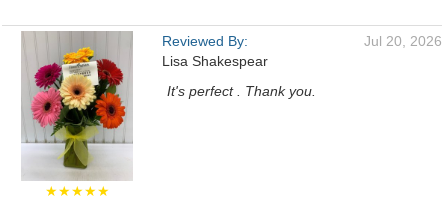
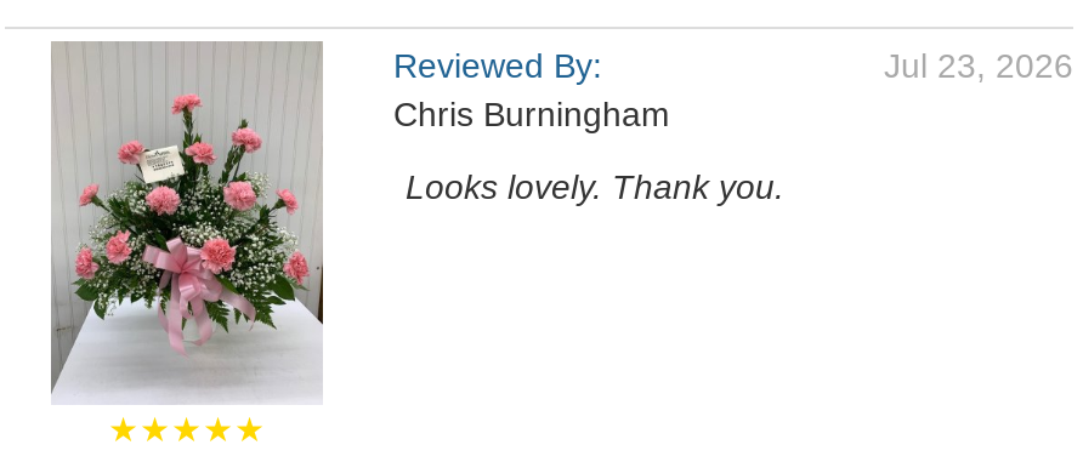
- Jul 20, 2026
+ Jul 23, 2026

- [image]
- Lisa Shakespear
+ [image]
+ Chris Burningham

- It's perfect . Thank you.
+ Looks lovely. Thank you.
